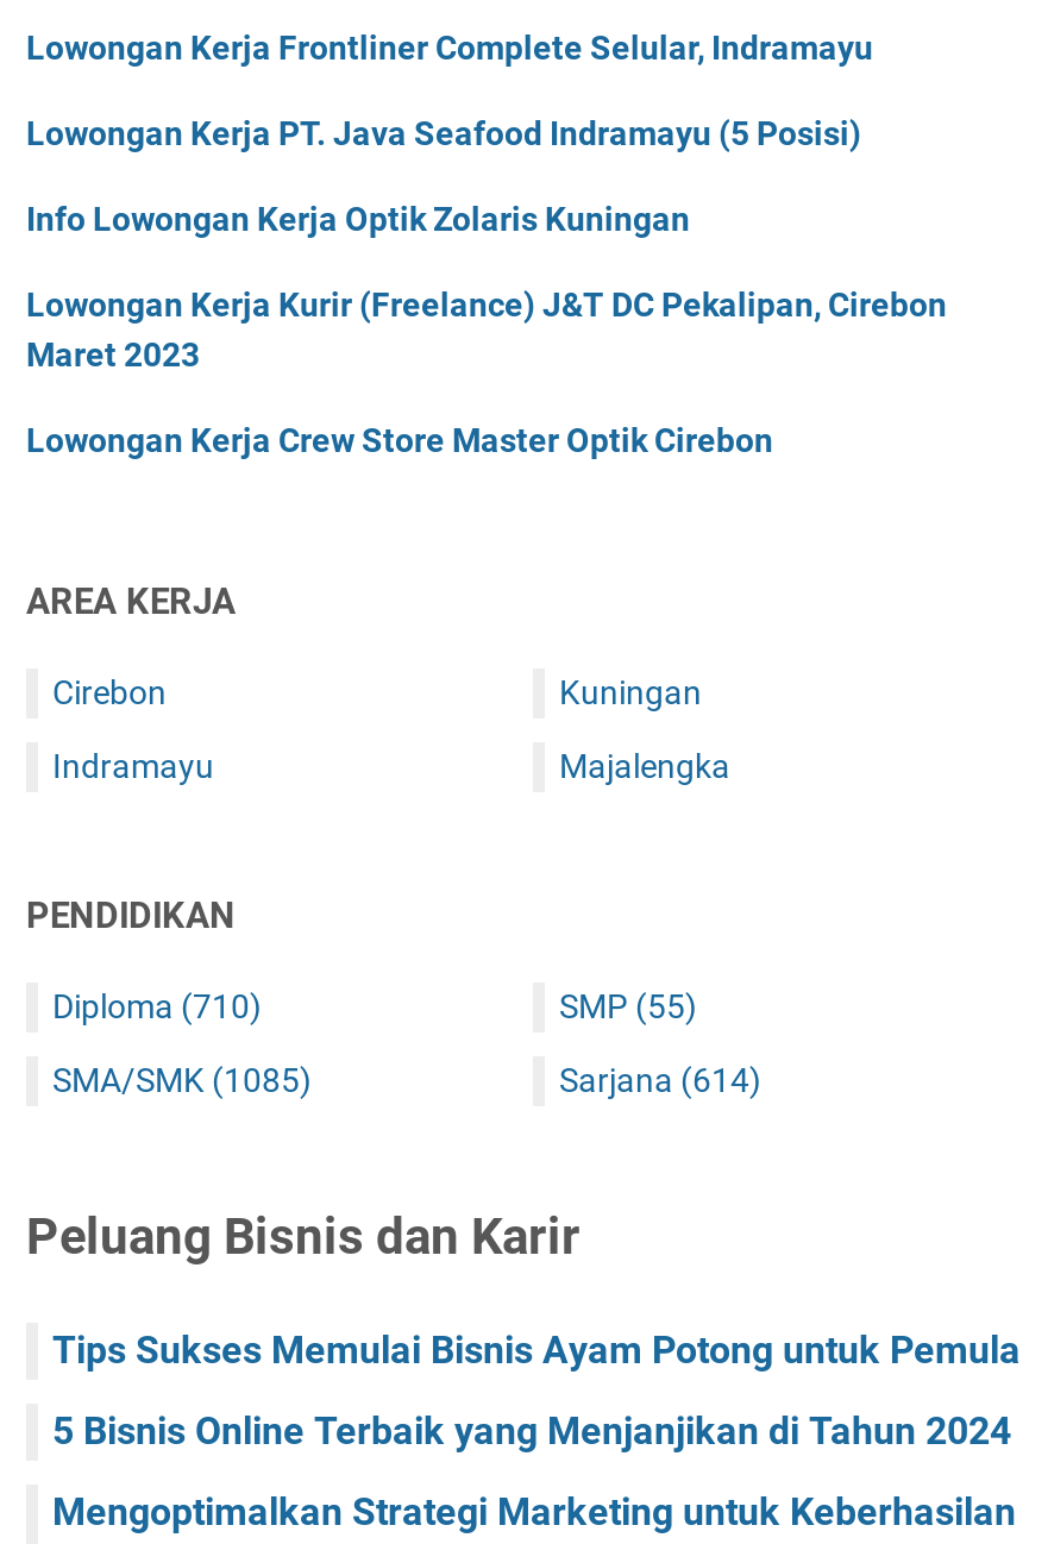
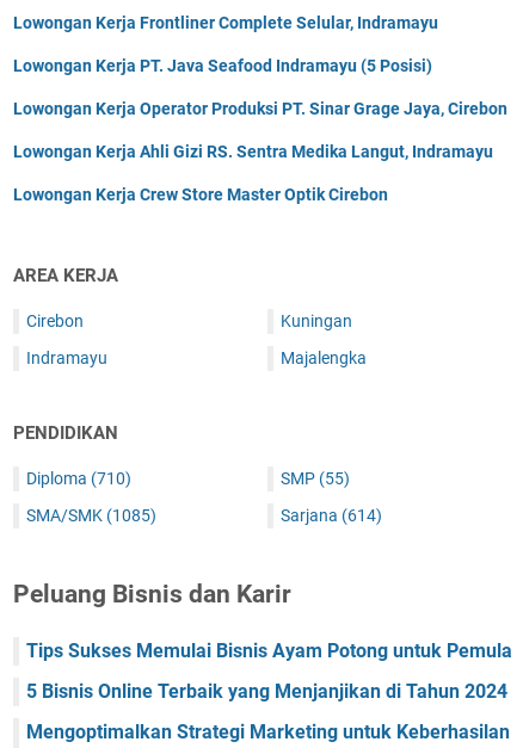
- Info Lowongan Kerja Optik Zolaris Kuningan
+ Lowongan Kerja Operator Produksi PT. Sinar Grage Jaya, Cirebon

- Lowongan Kerja Kurir (Freelance) J&T DC Pekalipan, Cirebon
- Maret 2023
+ Lowongan Kerja Ahli Gizi RS. Sentra Medika Langut, Indramayu
